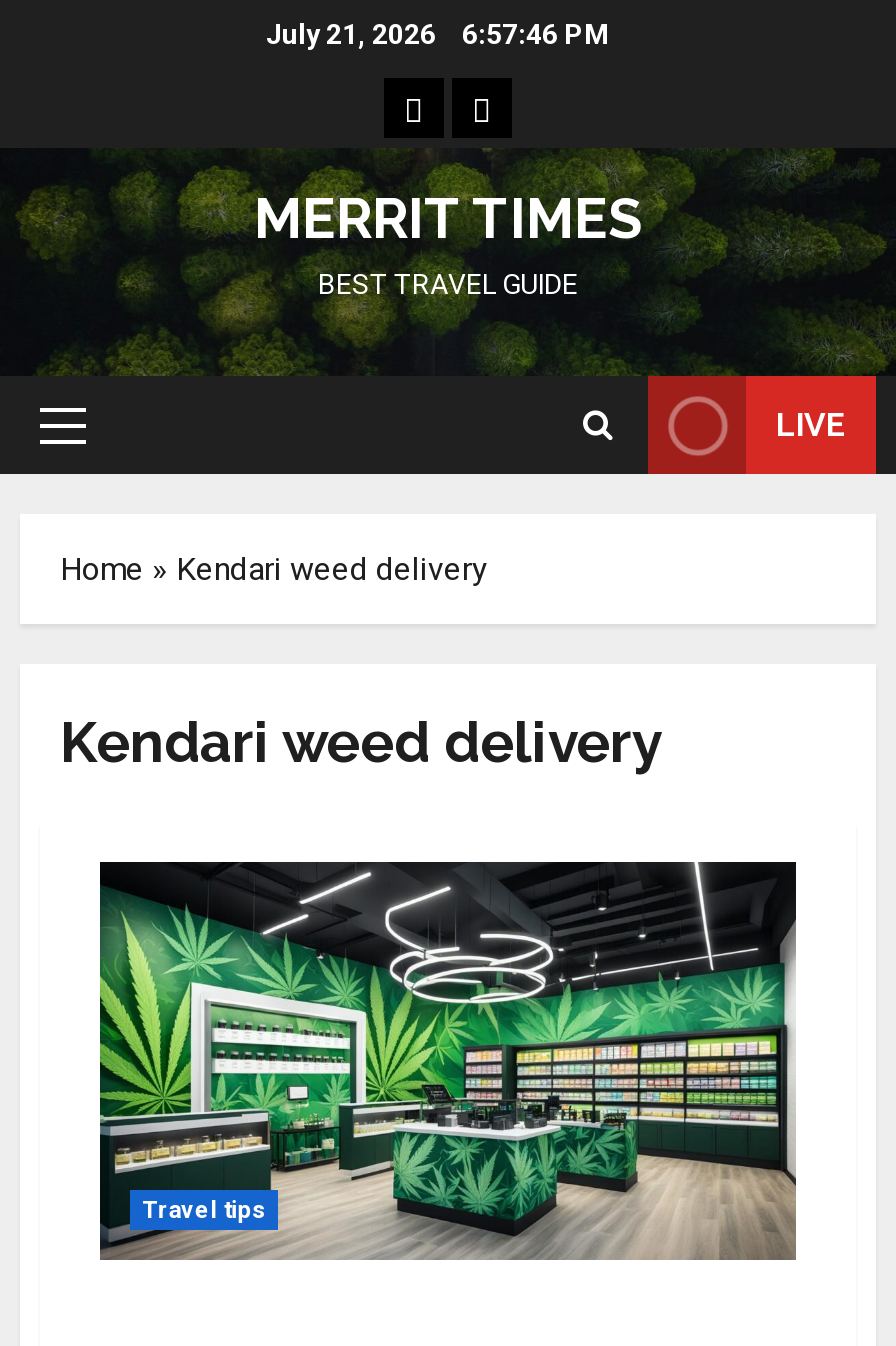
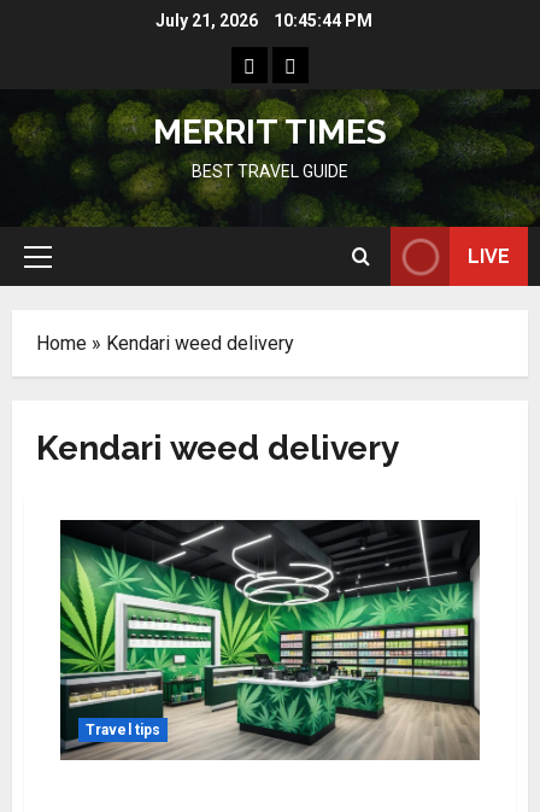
- July 21, 2026 6:57:46 PM
+ July 21, 2026 10:45:44 PM
